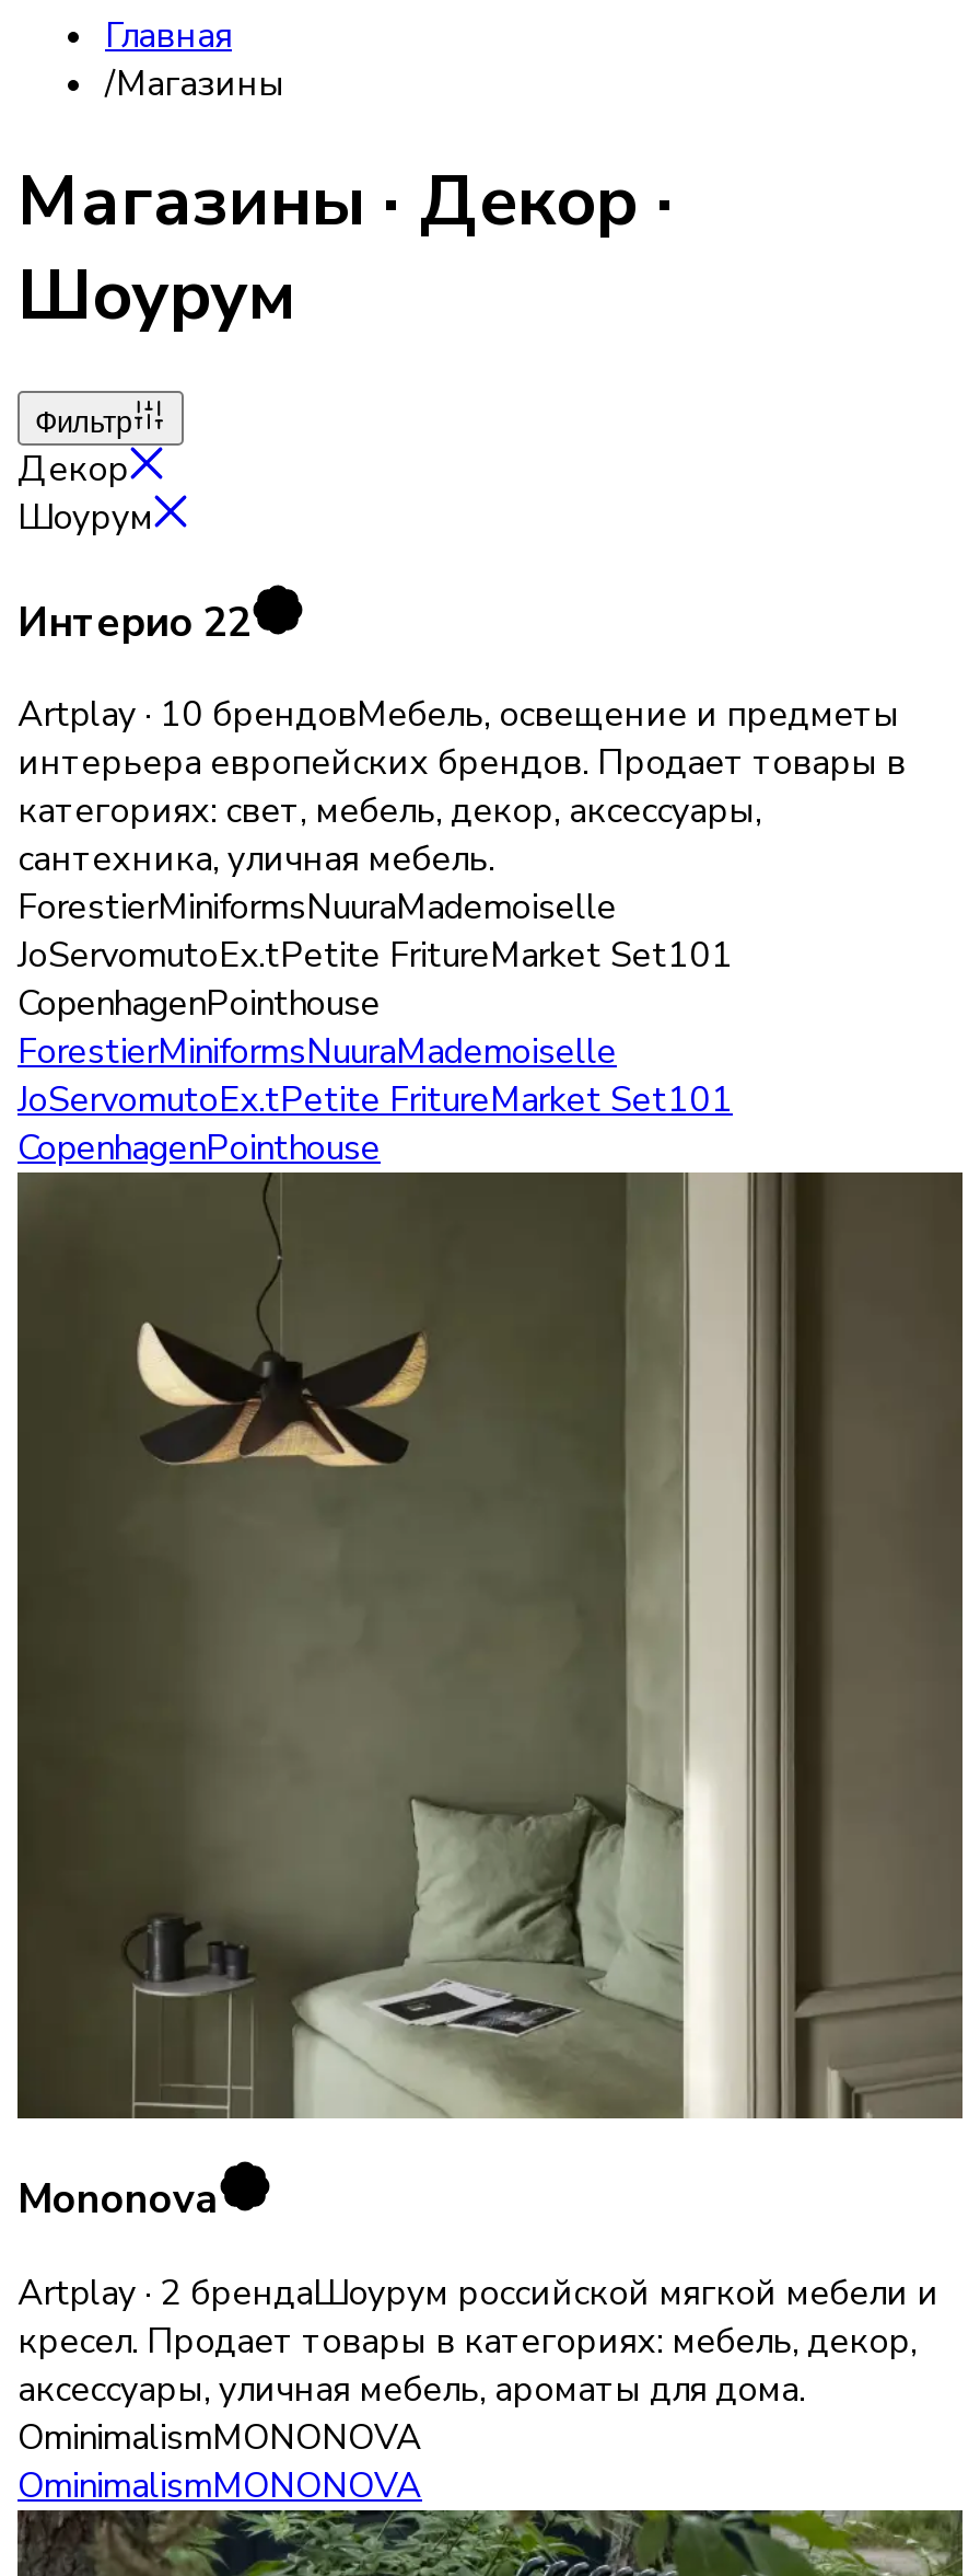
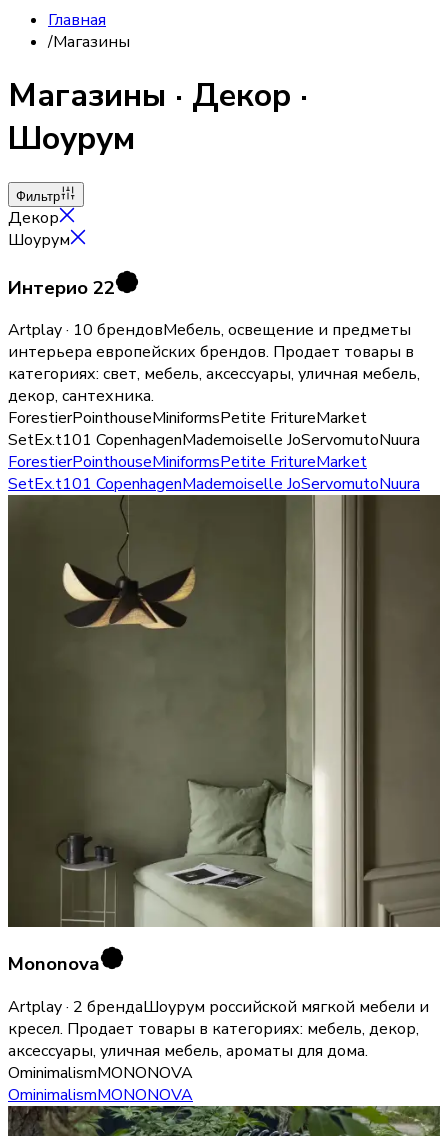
- категориях: свет, мебель, декор, аксессуары,
- сантехника, уличная мебель.
- ForestierMiniformsNuuraMademoiselle
- JoServomutoEx.tPetite FritureMarket Set101
- CopenhagenPointhouse
- ForestierMiniformsNuuraMademoiselle
- JoServomutoEx.tPetite FritureMarket Set101
- CopenhagenPointhouse
+ категориях: свет, мебель, аксессуары, уличная мебель,
+ декор, сантехника.
+ ForestierPointhouseMiniformsPetite FritureMarket
+ SetEx.t101 CopenhagenMademoiselle JoServomutoNuura
+ ForestierPointhouseMiniformsPetite FritureMarket
+ SetEx.t101 CopenhagenMademoiselle JoServomutoNuura
